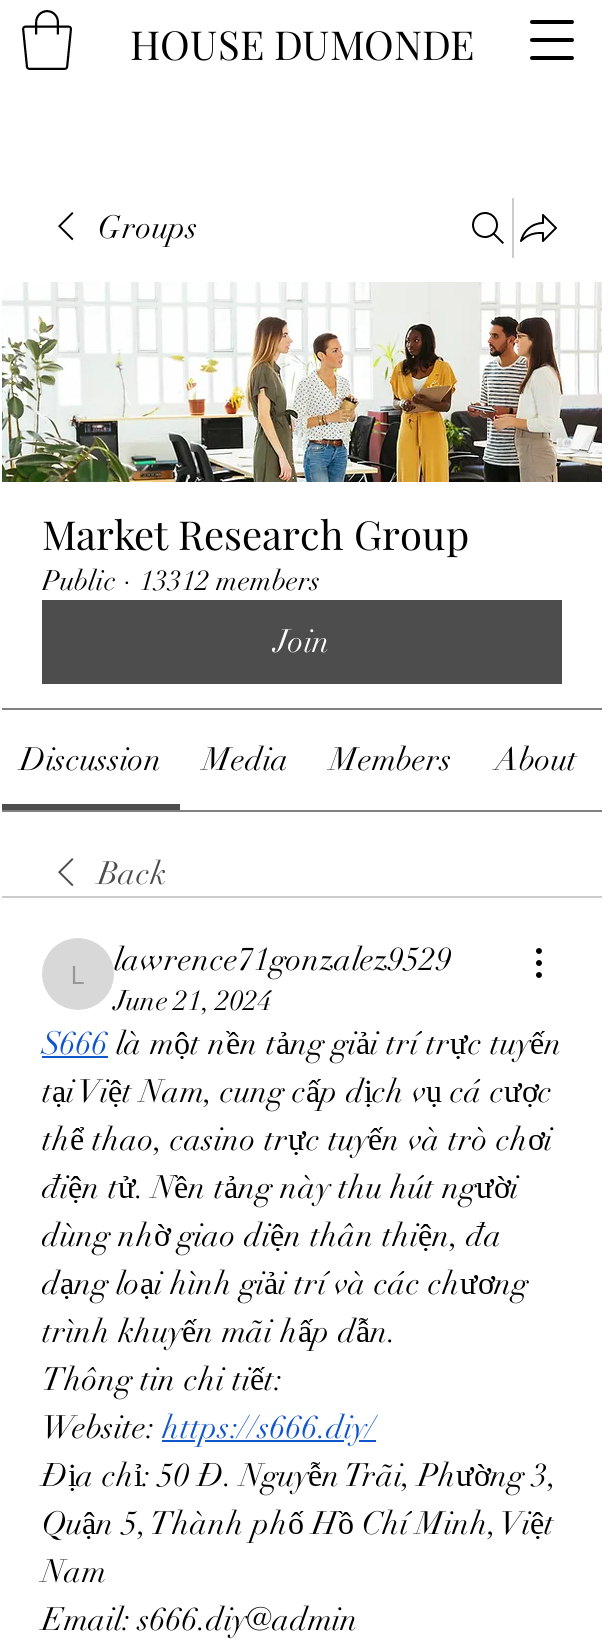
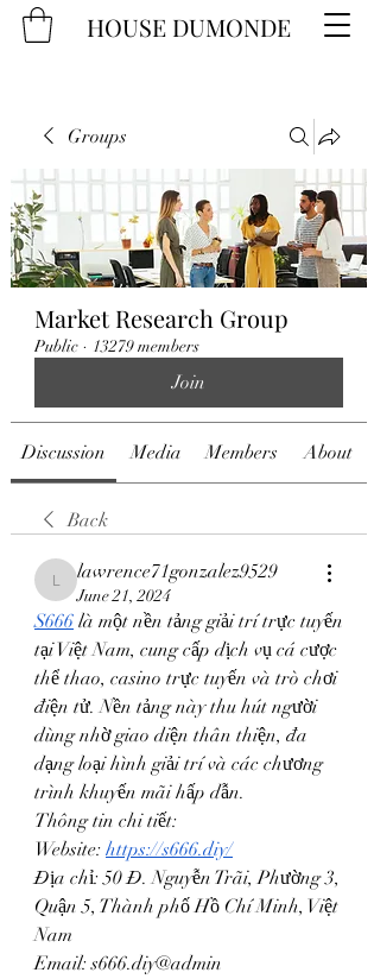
- Public · 13312 members
+ Public · 13279 members
